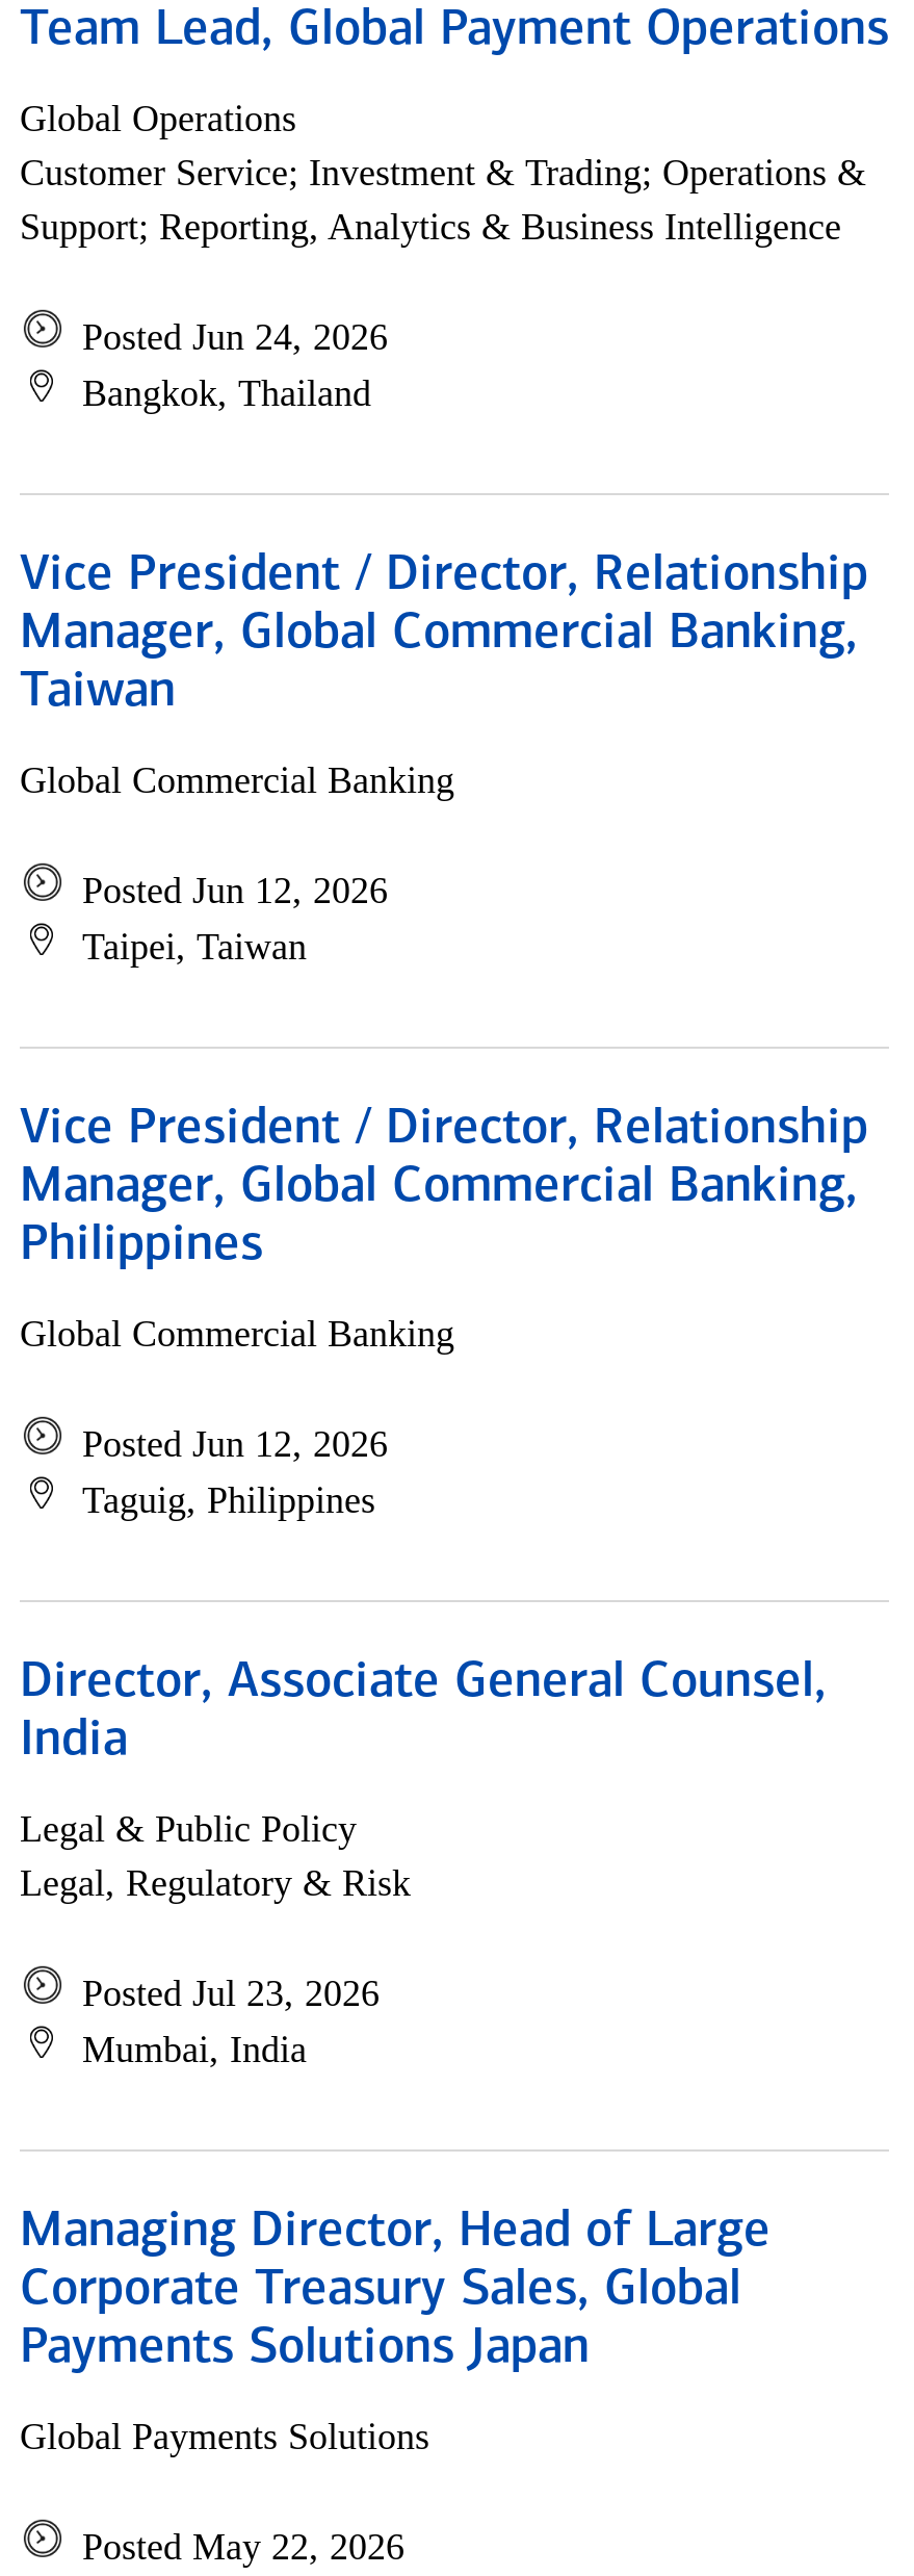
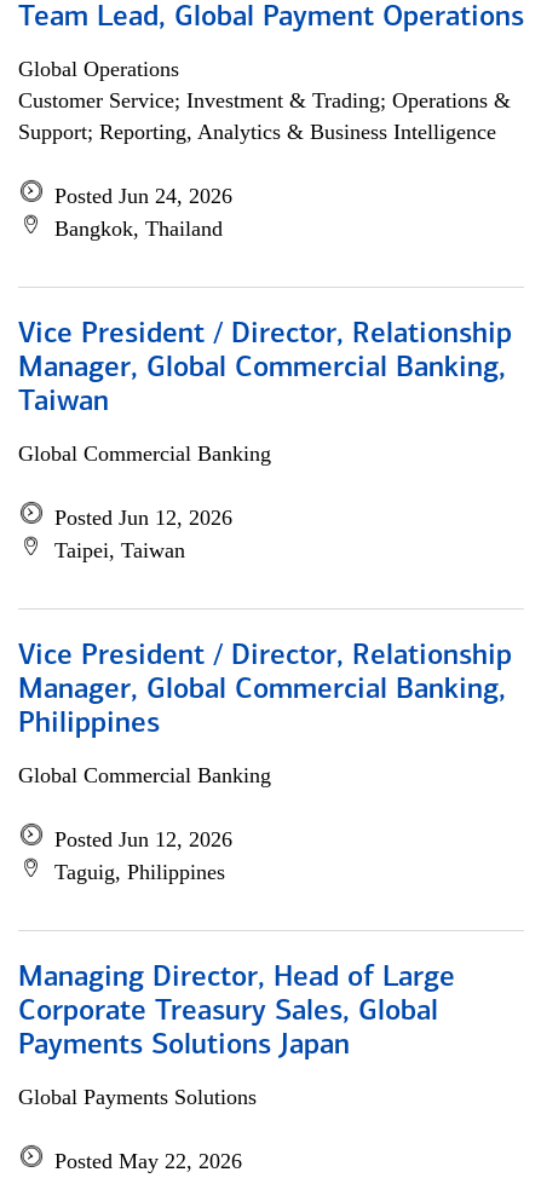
- Director, Associate General Counsel,
- India
- Legal & Public Policy
- Legal, Regulatory & Risk
- Posted Jul 23, 2026
- Mumbai, India
